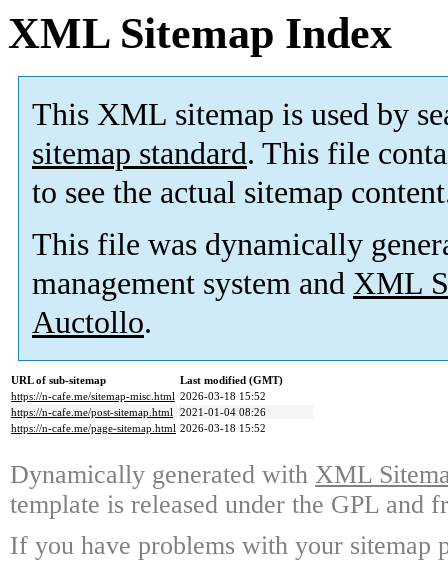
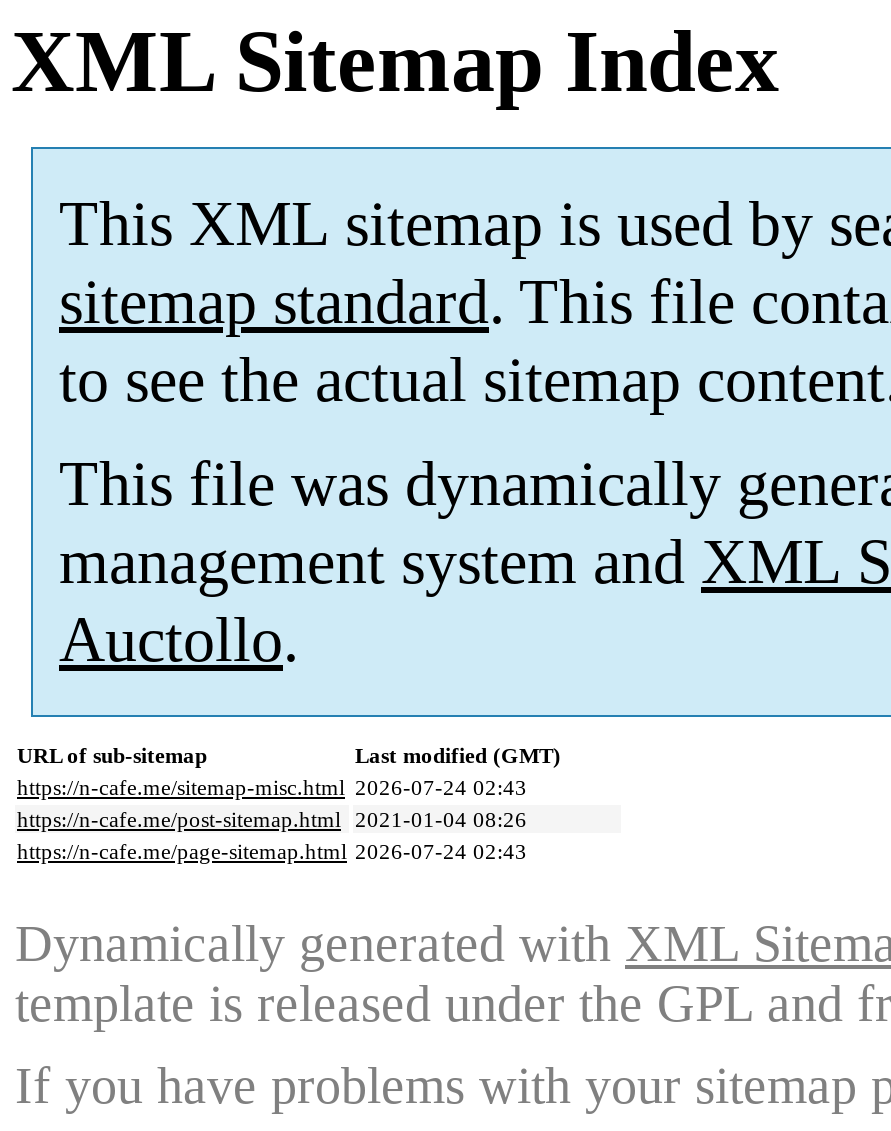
- https://n-cafe.me/sitemap-misc.html 2026-03-18 15:52
+ https://n-cafe.me/sitemap-misc.html 2026-07-24 02:43

- https://n-cafe.me/page-sitemap.html 2026-03-18 15:52
+ https://n-cafe.me/page-sitemap.html 2026-07-24 02:43
